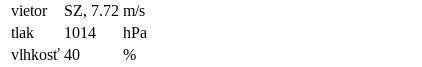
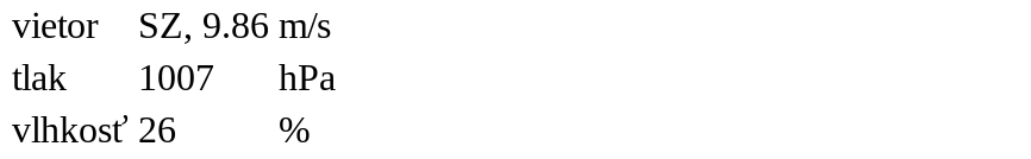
- vietor SZ, 7.72 m/s
+ vietor SZ, 9.86 m/s

- tlak 1014 hPa
+ tlak 1007 hPa

- vlhkosť 40
+ vlhkosť 26
